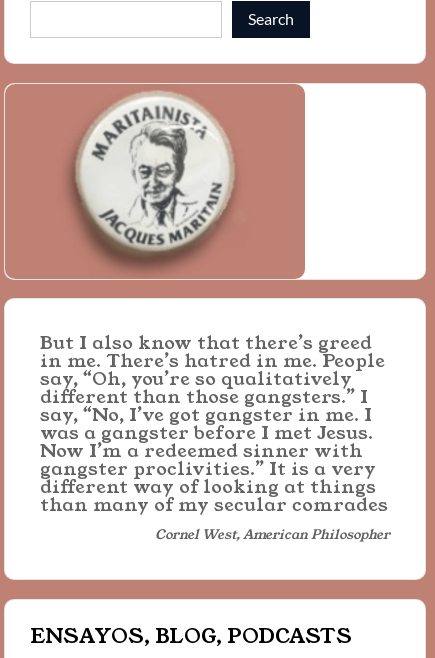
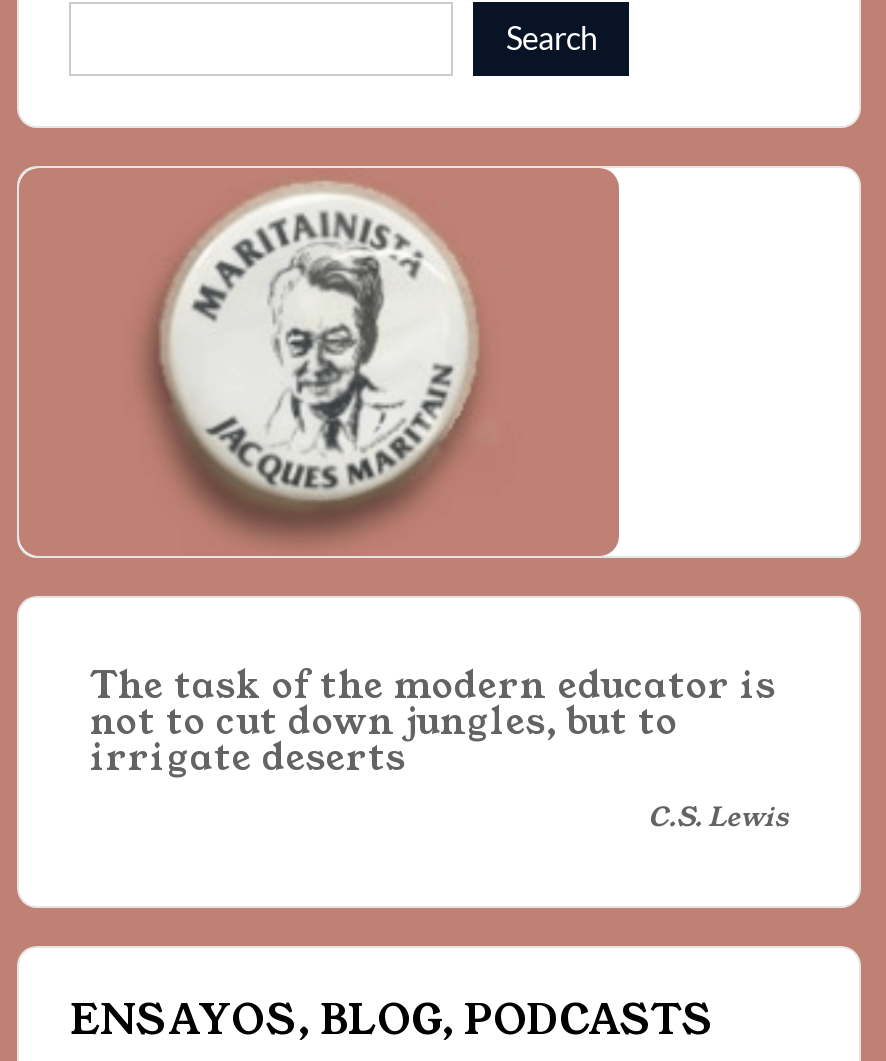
- But I also know that there’s greed
- in me. There’s hatred in me. People
- say, “Oh, you’re so qualitatively
- different than those gangsters.” I
- say, “No, I’ve got gangster in me. I
- was a gangster before I met Jesus.
- Now I’m a redeemed sinner with
- gangster proclivities.” It is a very
- different way of looking at things
- than many of my secular comrades
- Cornel West, American Philosopher
+ The task of the modern educator is
+ not to cut down jungles, but to
+ irrigate deserts
+ C.S. Lewis
